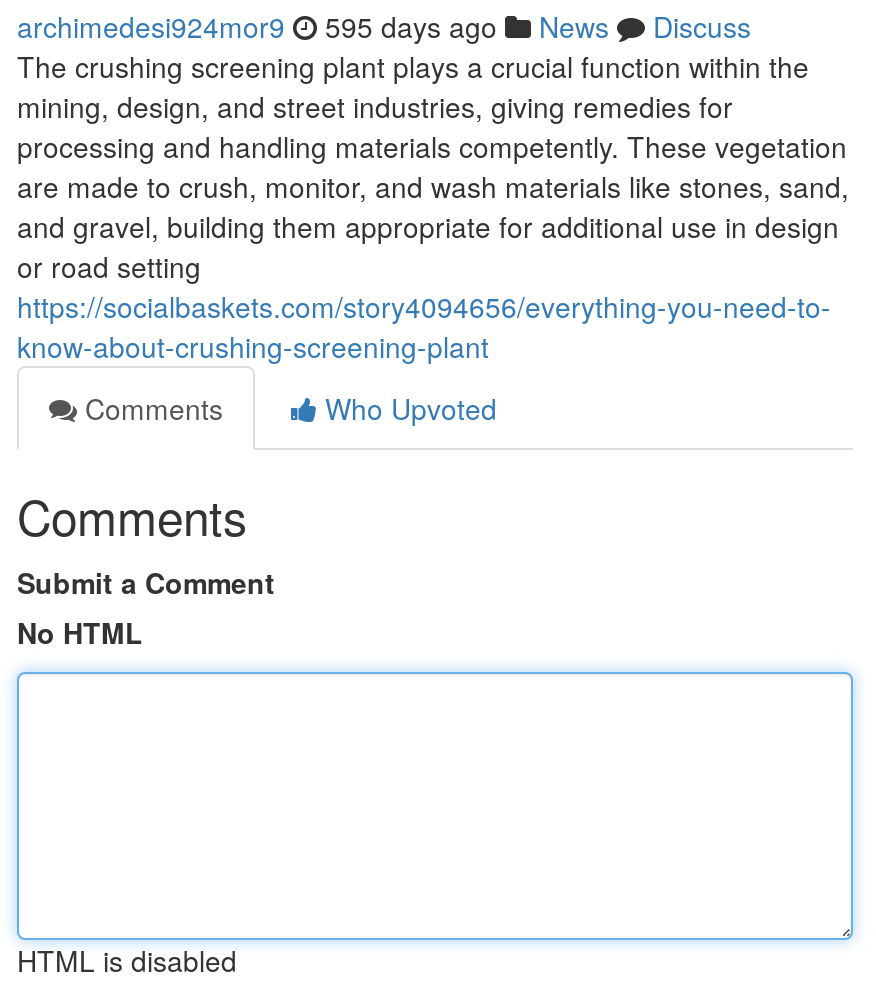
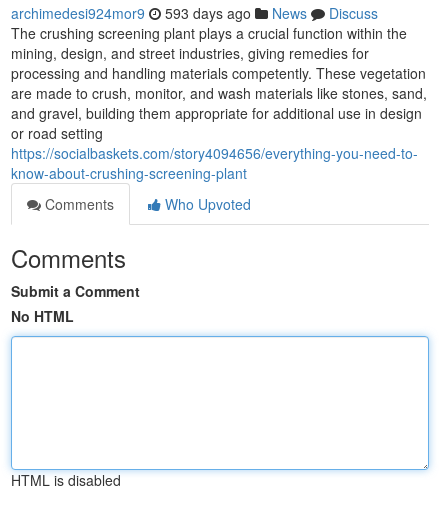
- archimedesi924mor9 595 days ago News Discuss
+ archimedesi924mor9 593 days ago News Discuss
